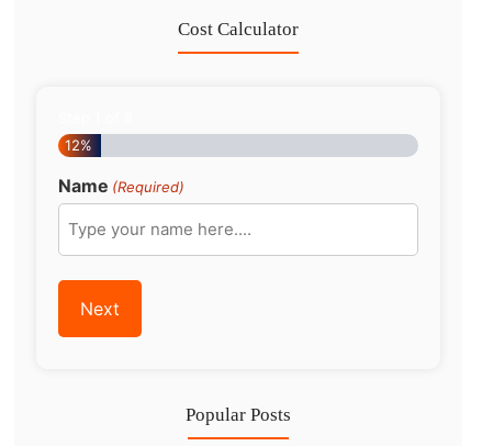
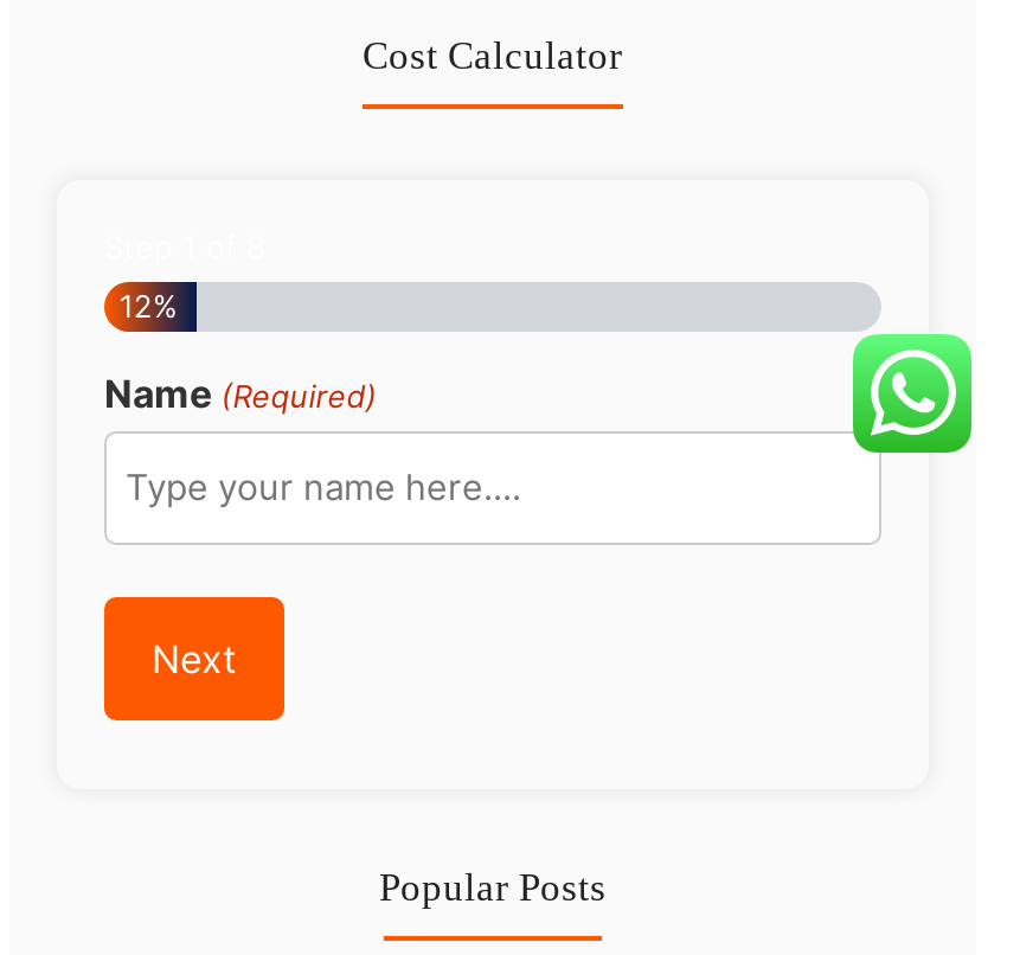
+ [image]
